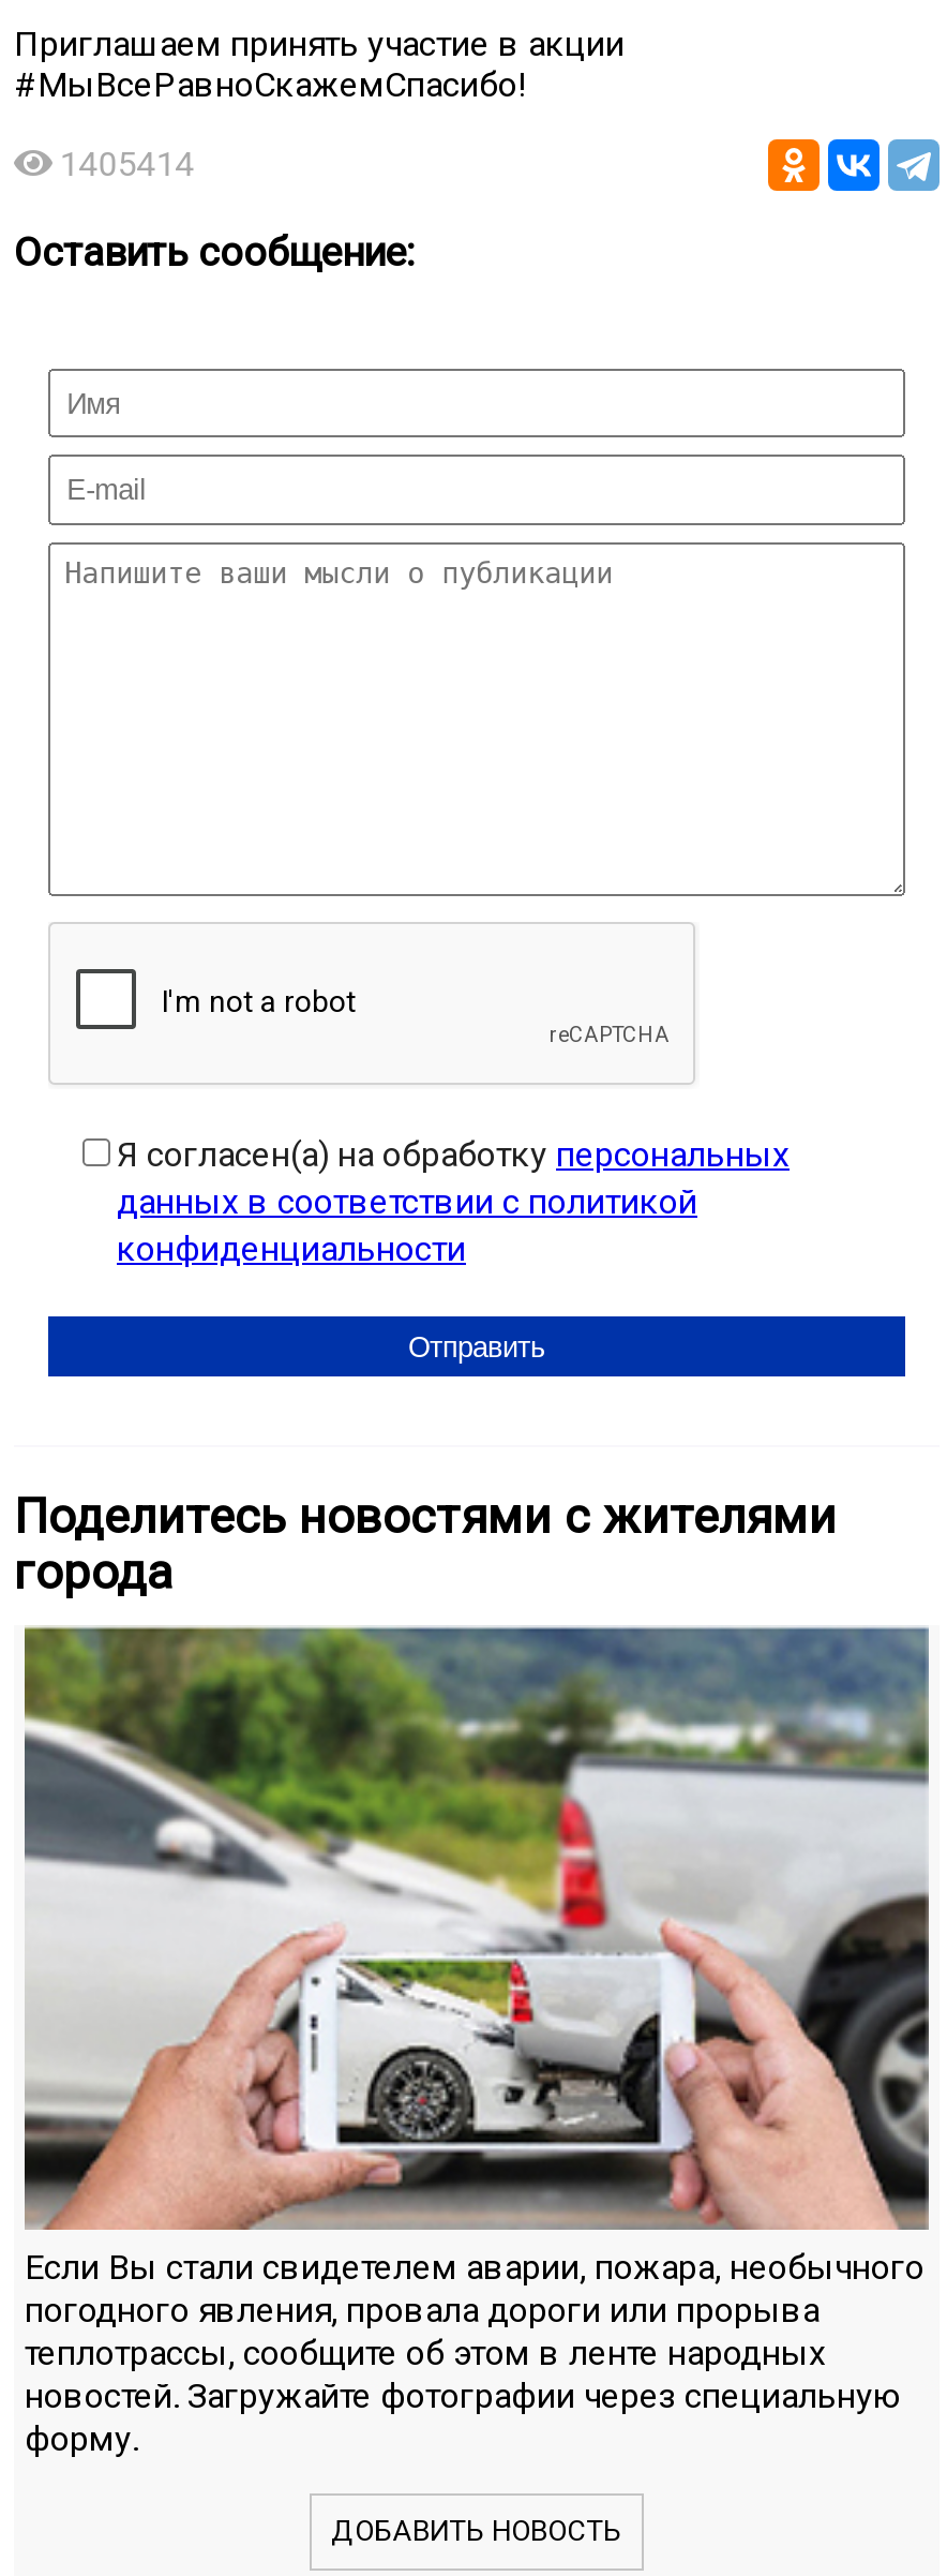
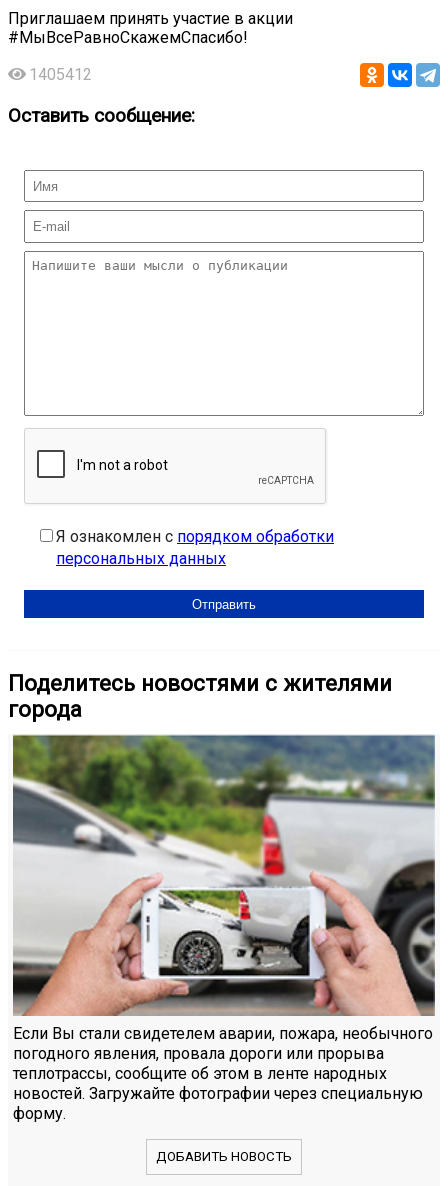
- 1405414
+ 1405412

- Я согласен(а) на обработку персональных
- данных в соответствии с политикой
- конфиденциальности
+ Я ознакомлен с порядком обработки
+ персональных данных
